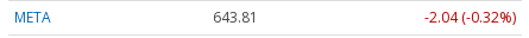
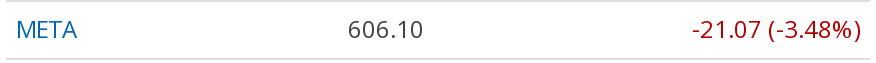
- 643.81
+ 606.10

- -2.04 (-0.32%)
+ -21.07 (-3.48%)
